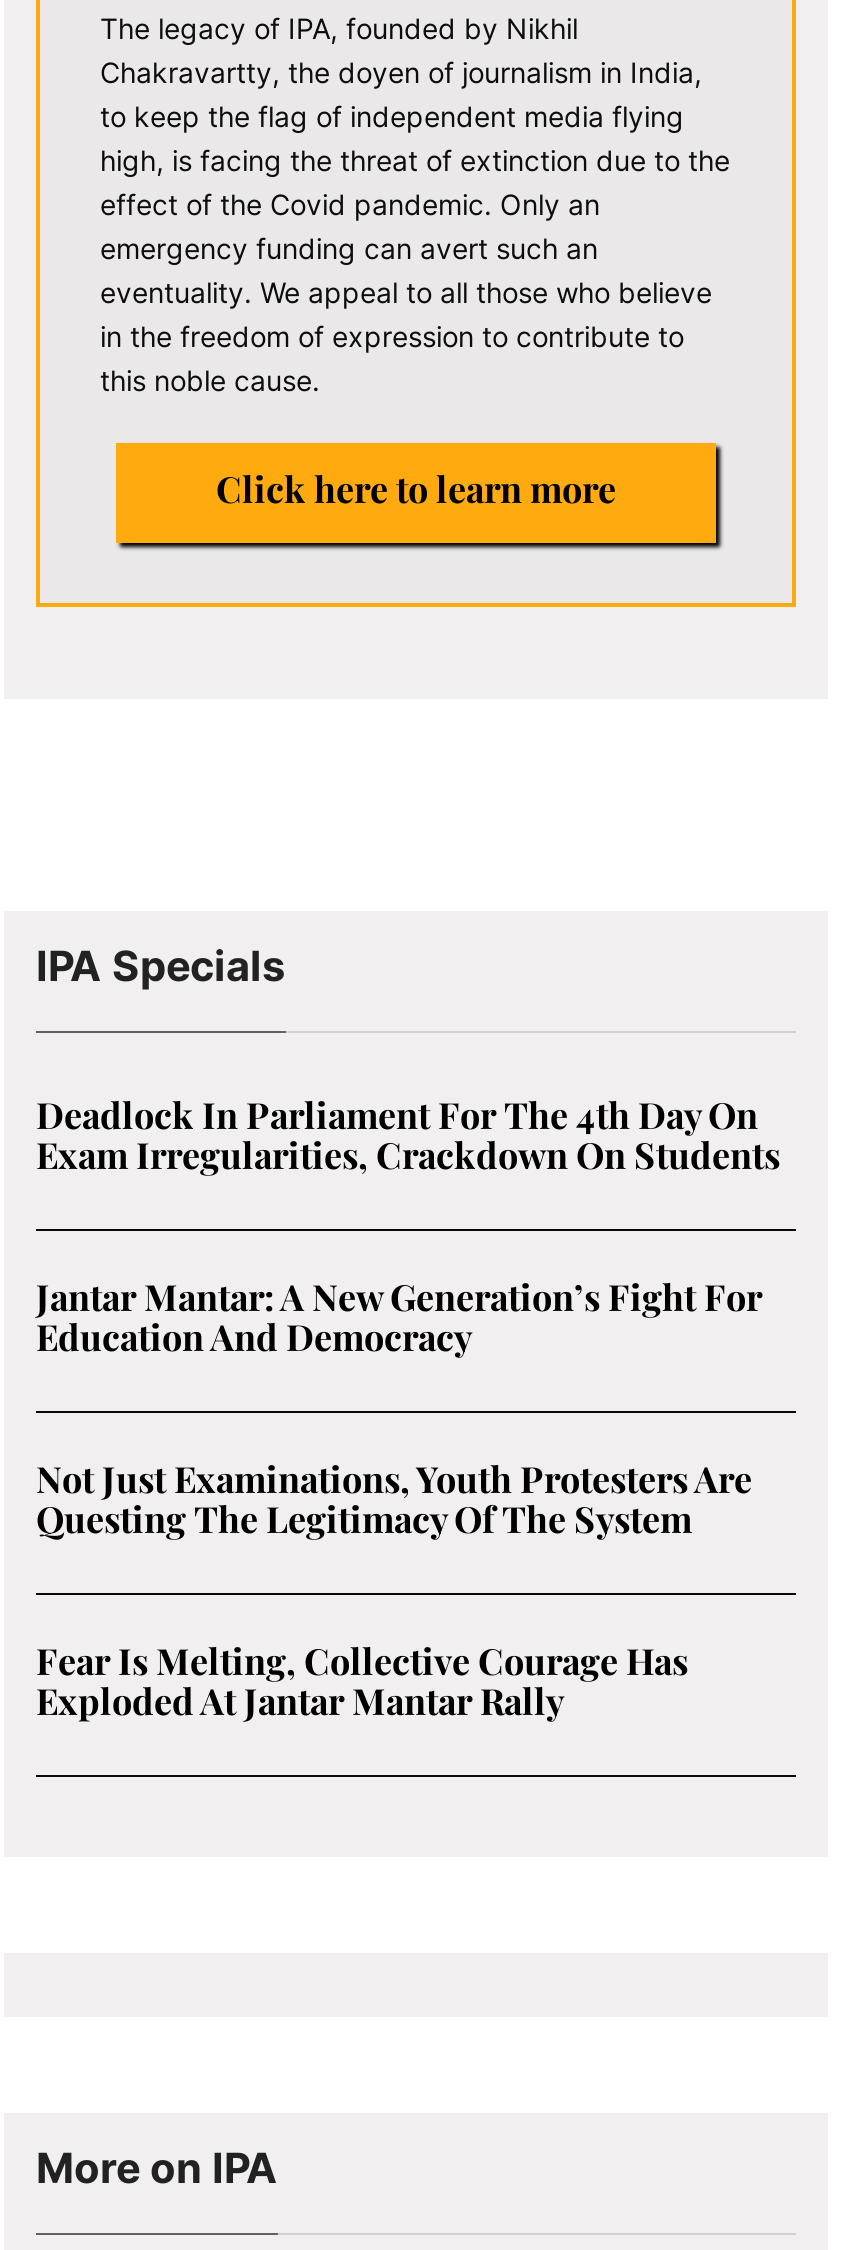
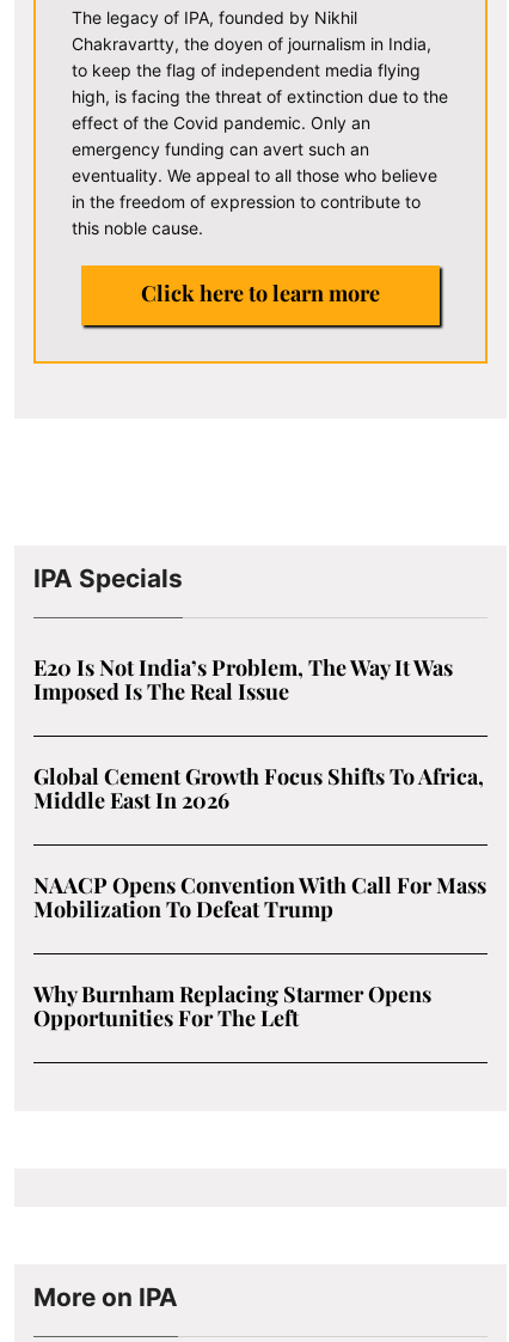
- Deadlock In Parliament For The 4th Day On
- Exam Irregularities, Crackdown On Students
+ E20 Is Not India’s Problem, The Way It Was
+ Imposed Is The Real Issue

- Jantar Mantar: A New Generation’s Fight For
- Education And Democracy
+ Global Cement Growth Focus Shifts To Africa,
+ Middle East In 2026

- Not Just Examinations, Youth Protesters Are
- Questing The Legitimacy Of The System
+ NAACP Opens Convention With Call For Mass
+ Mobilization To Defeat Trump

- Fear Is Melting, Collective Courage Has
- Exploded At Jantar Mantar Rally
+ Why Burnham Replacing Starmer Opens
+ Opportunities For The Left
